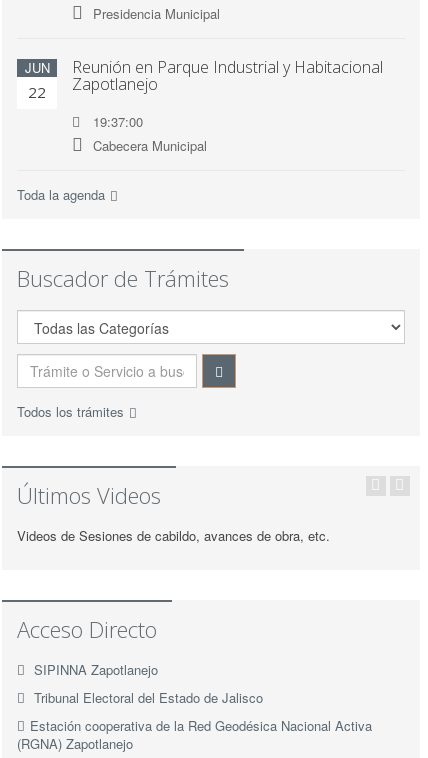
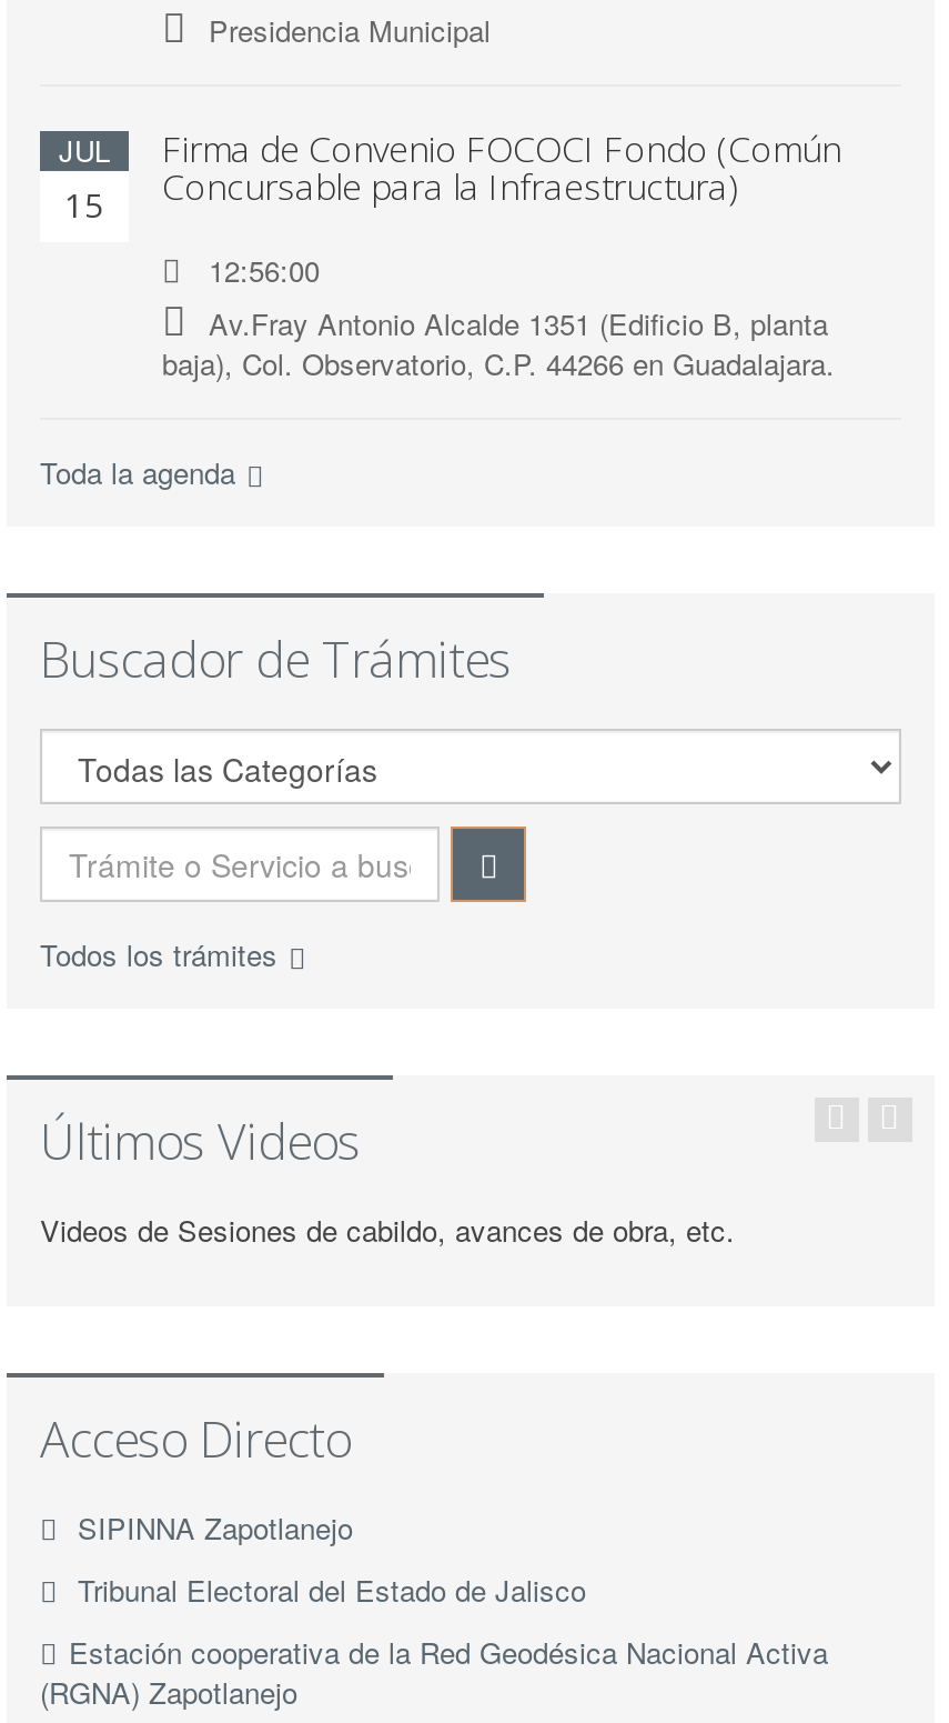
- JUN
- 22
+ JUL
+ 15

- Reunión en Parque Industrial y Habitacional
- Zapotlanejo
+ Firma de Convenio FOCOCI Fondo (Común
+ Concursable para la Infraestructura)

- 19:37:00
- Cabecera Municipal
+ 12:56:00
+ Av.Fray Antonio Alcalde 1351 (Edificio B, planta
+ baja), Col. Observatorio, C.P. 44266 en Guadalajara.
